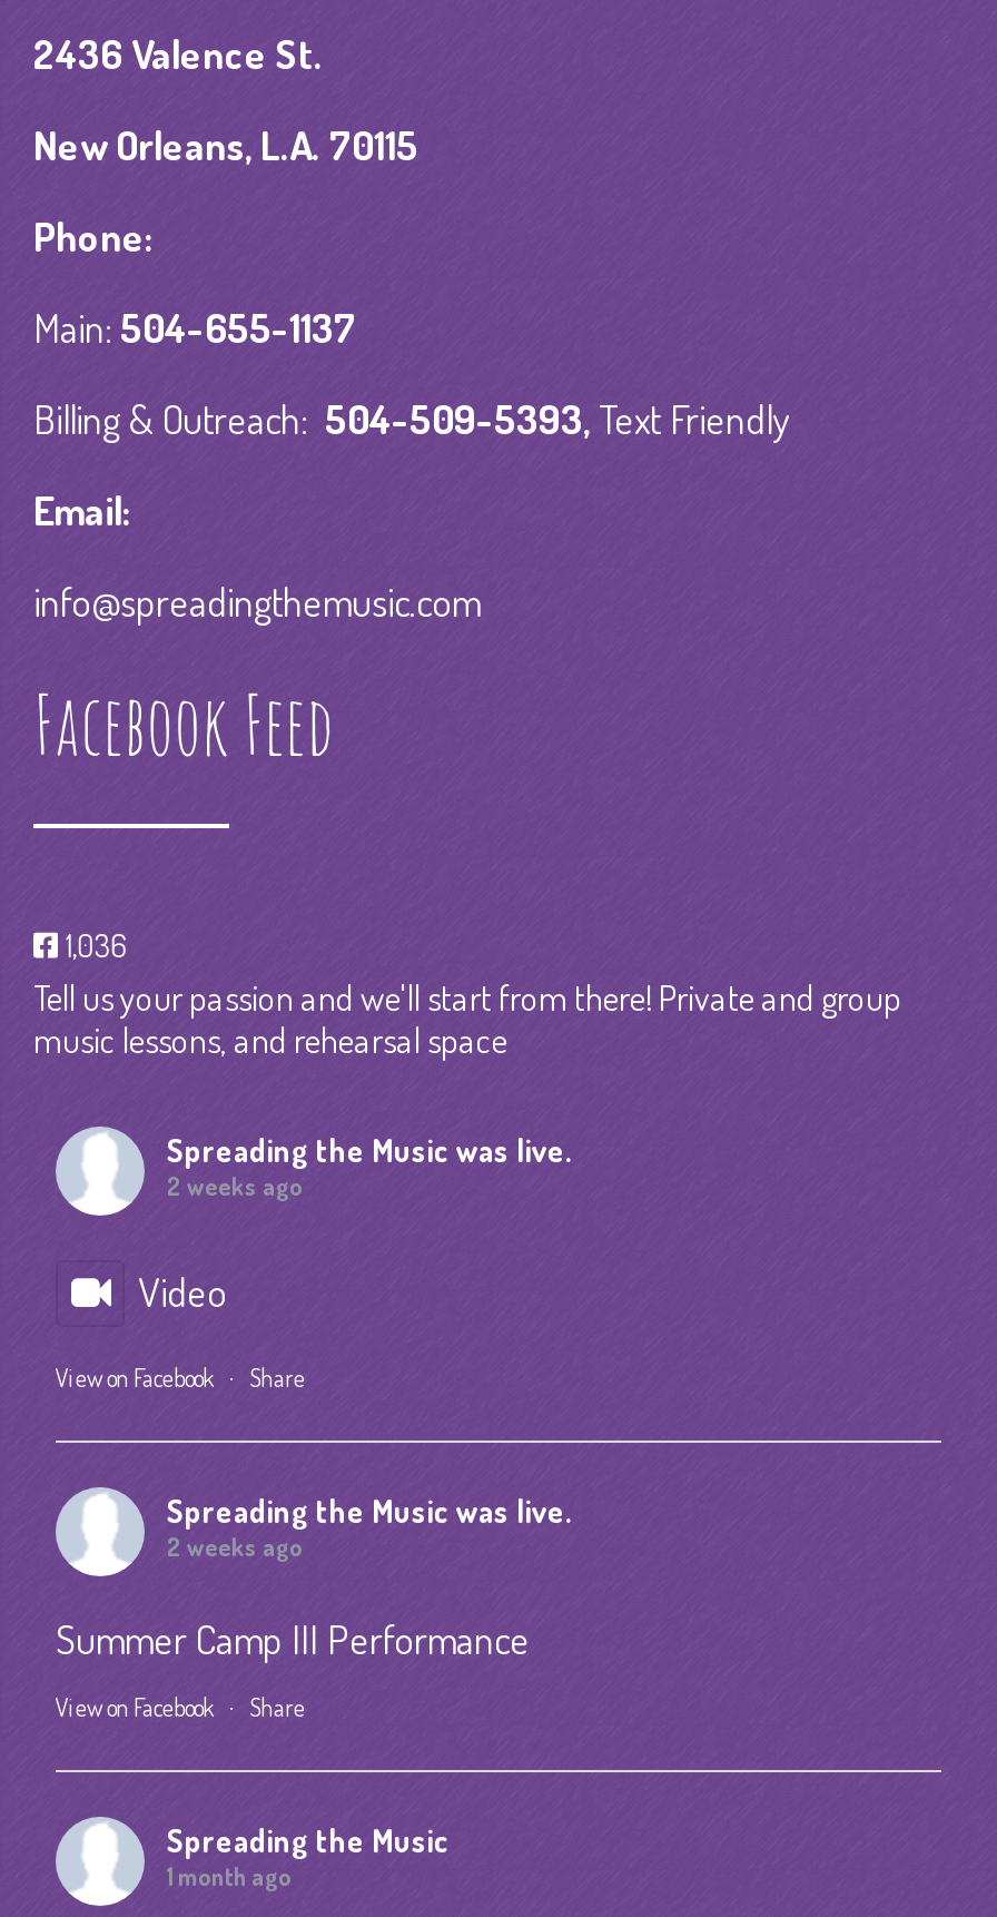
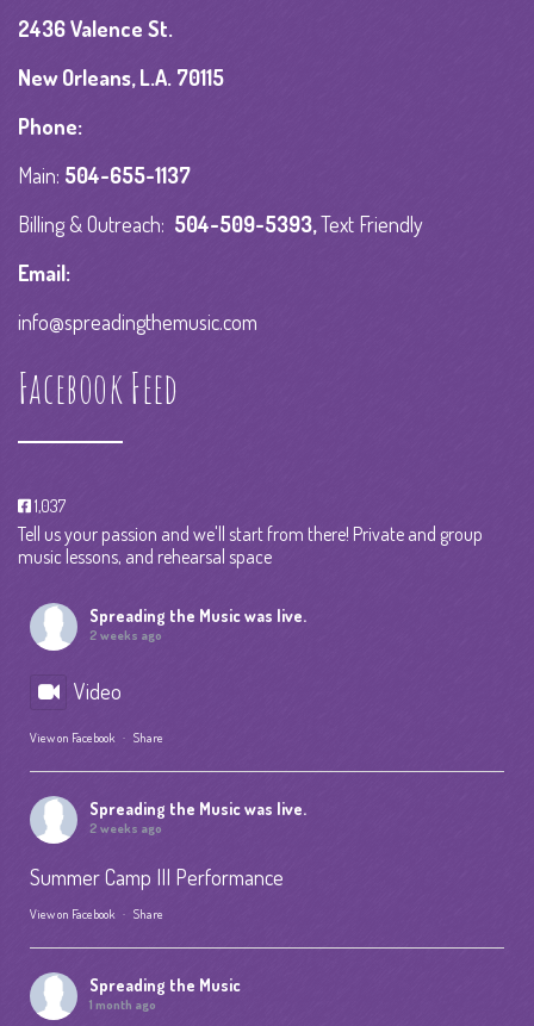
- 1,036
+ 1,037
